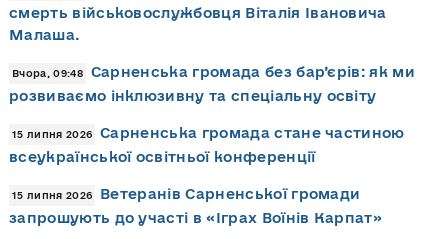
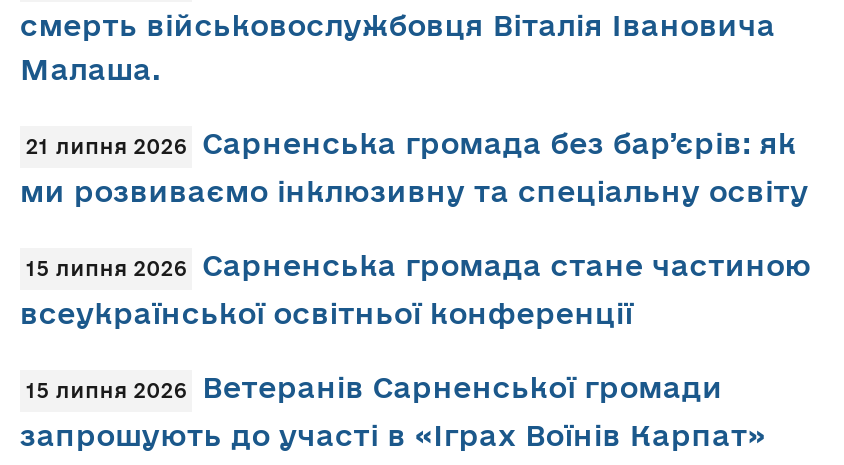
- Вчора, 09:48
- Сарненська громада без бар’єрів: як ми
- розвиваємо інклюзивну та спеціальну освіту
+ 21 липня 2026
+ Сарненська громада без бар’єрів: як
+ ми розвиваємо інклюзивну та спеціальну освіту
